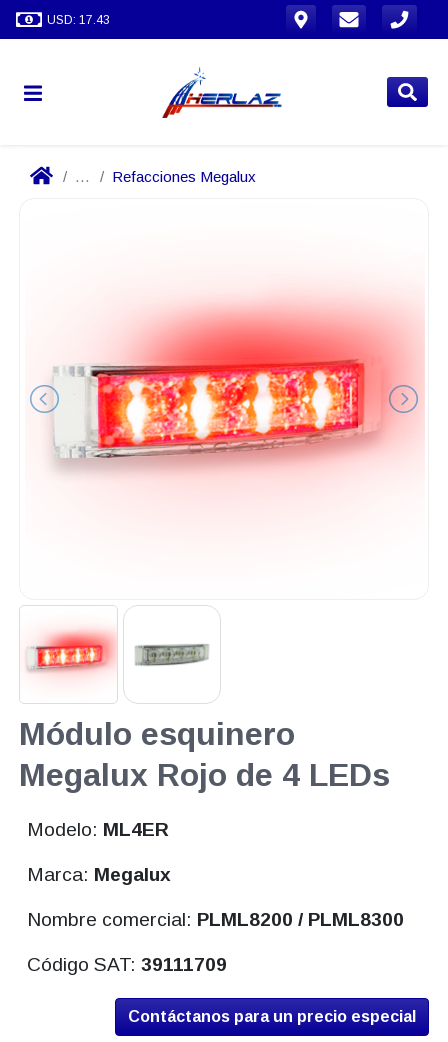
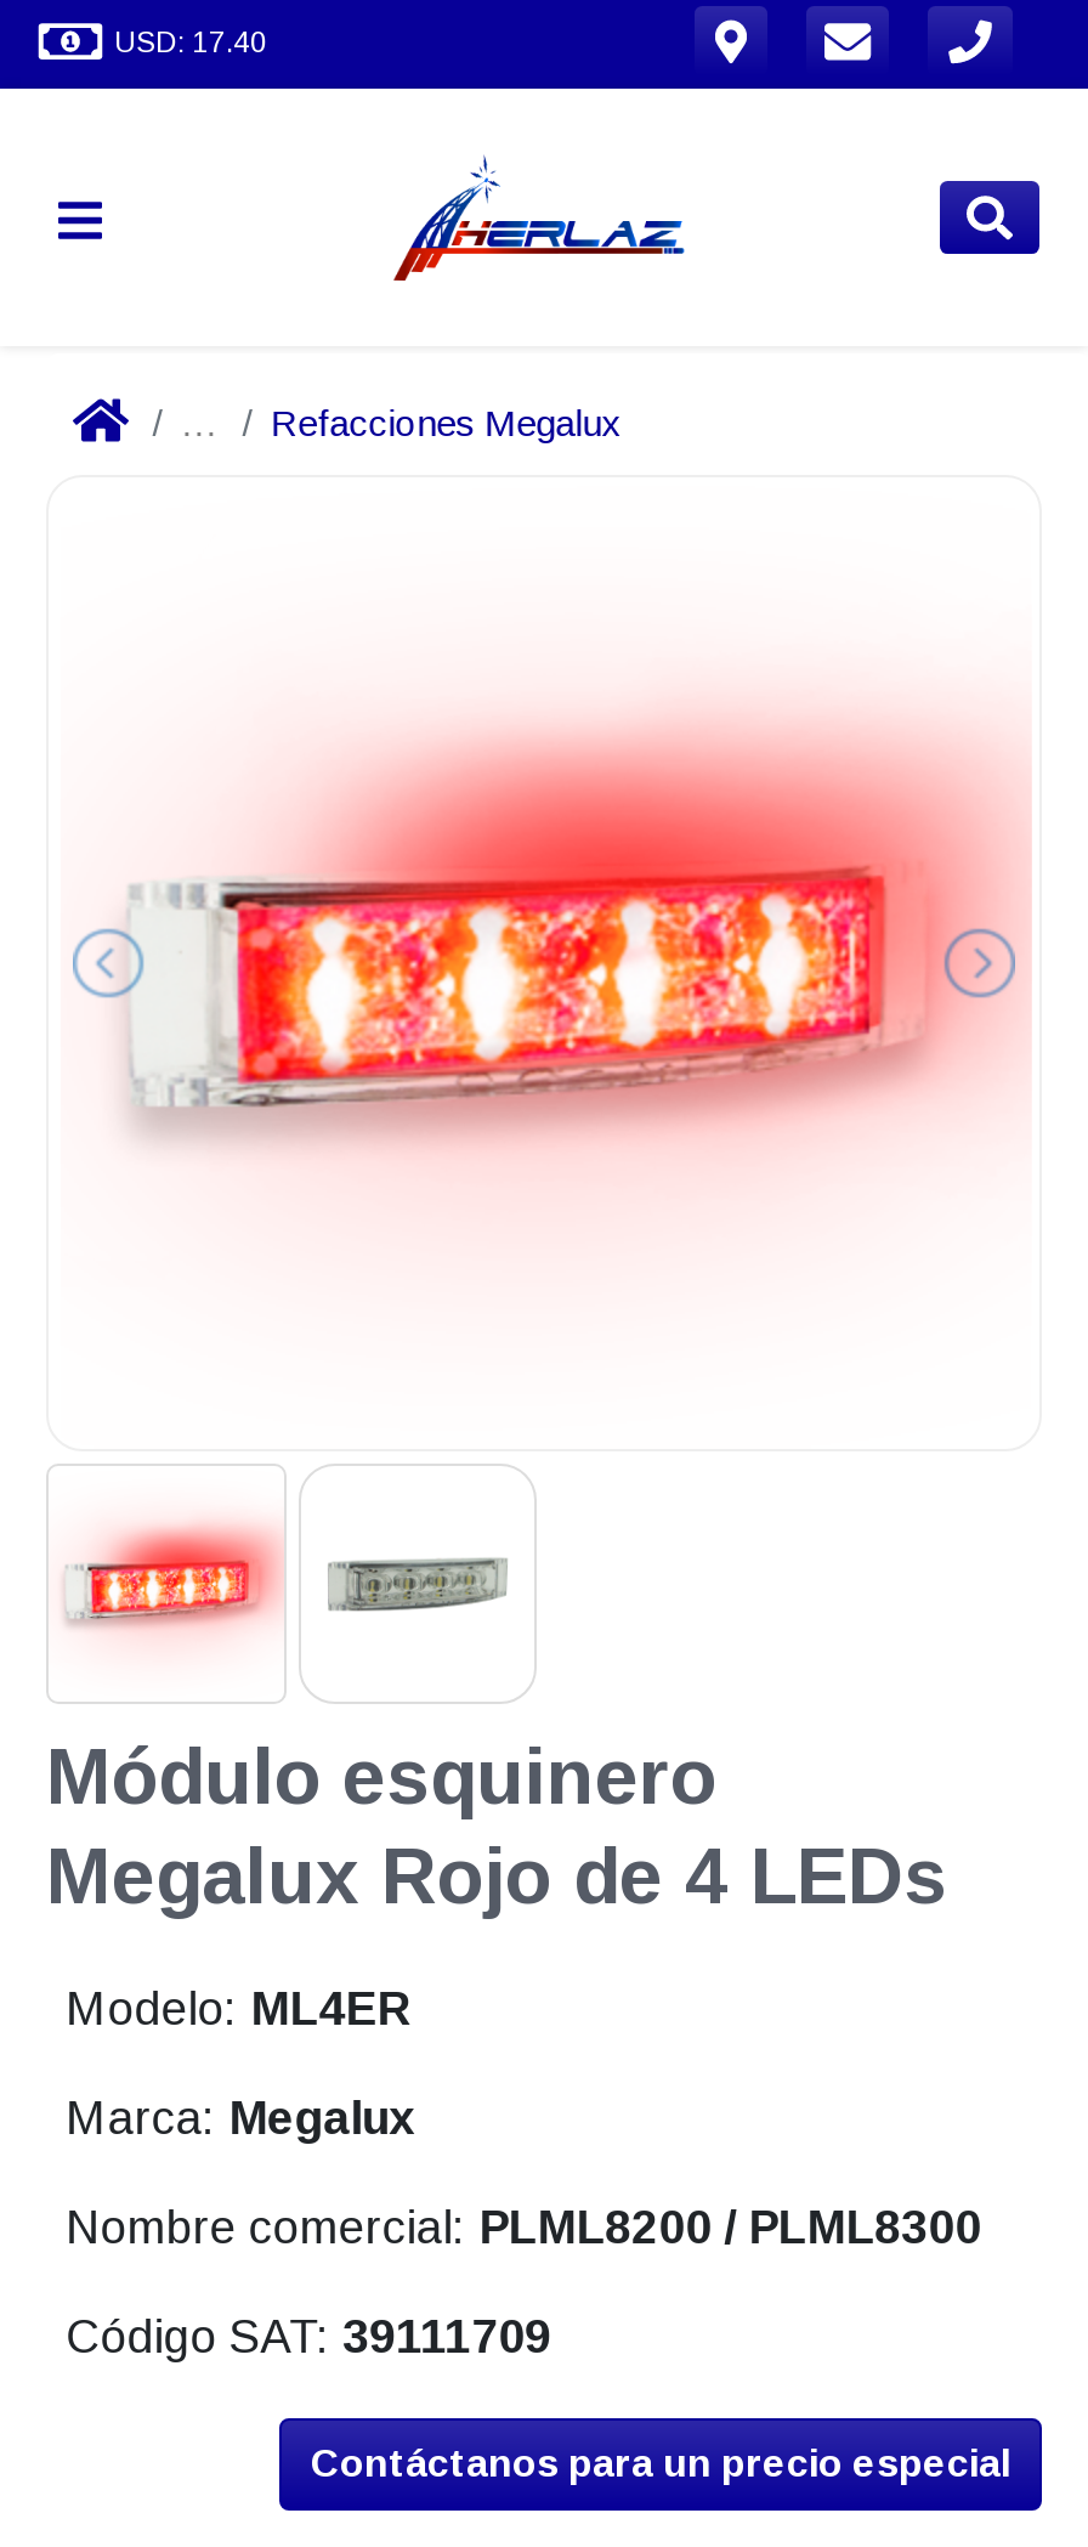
- USD: 17.43
+ USD: 17.40
